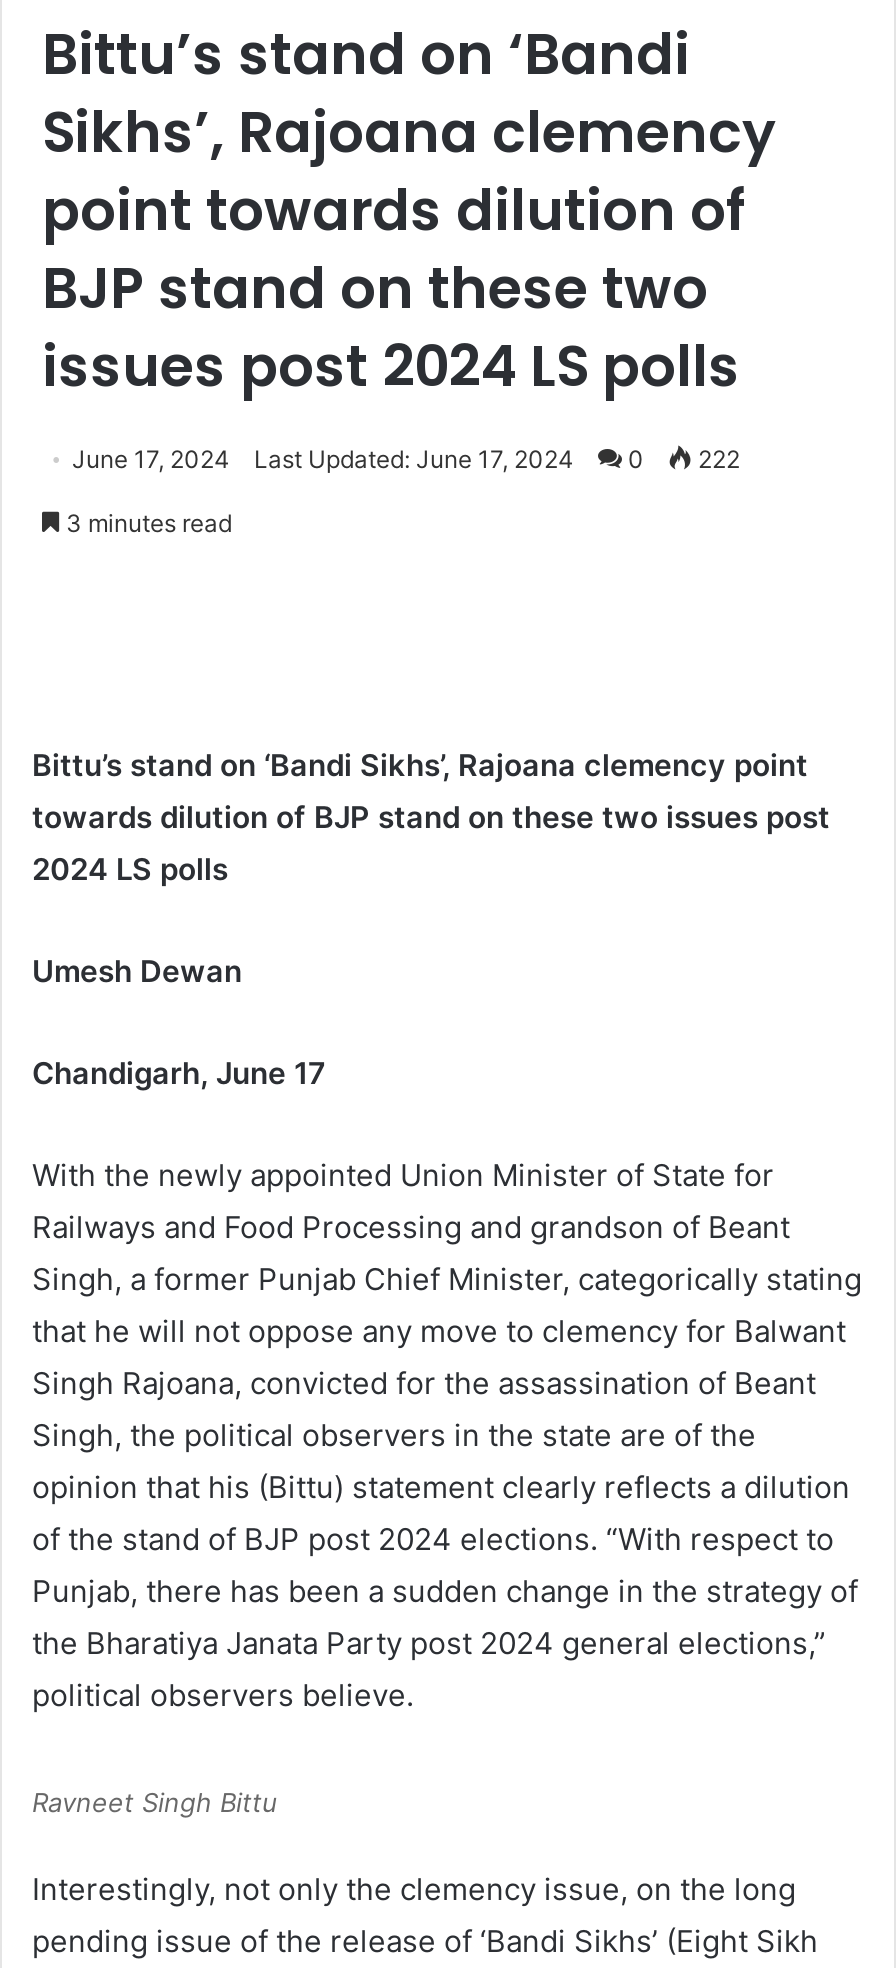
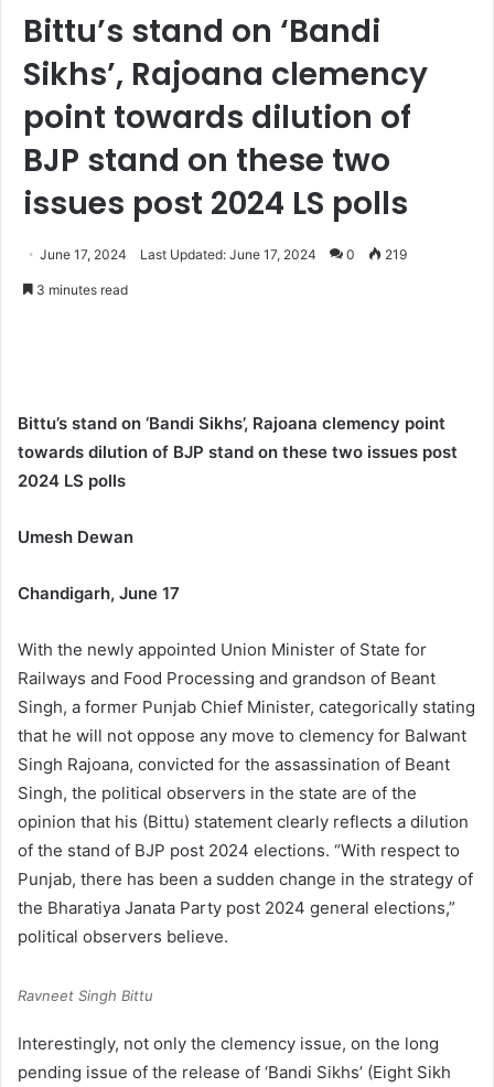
- June 17, 2024 Last Updated: June 17, 2024 0 222
+ June 17, 2024 Last Updated: June 17, 2024 0 219
